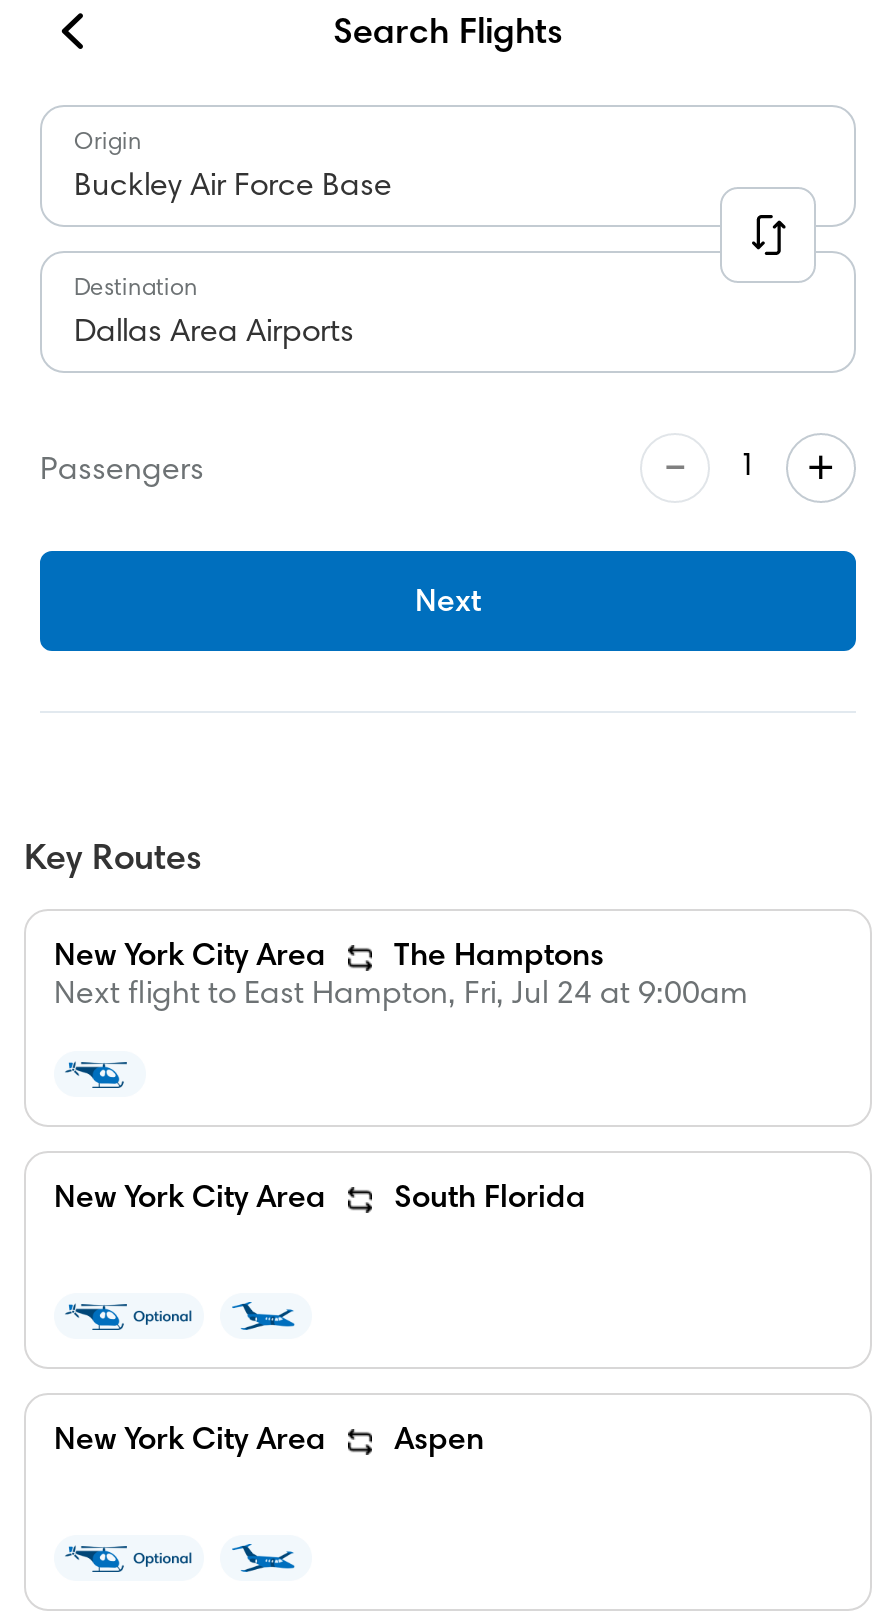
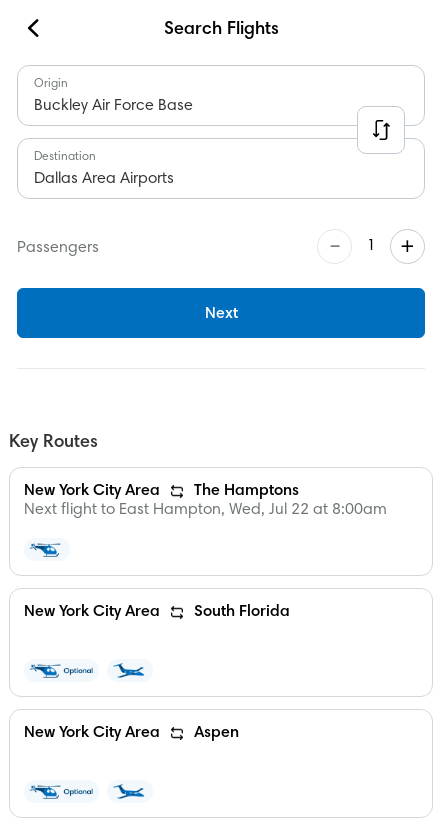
- Next flight to East Hampton, Fri, Jul 24 at 9:00am
+ Next flight to East Hampton, Wed, Jul 22 at 8:00am
